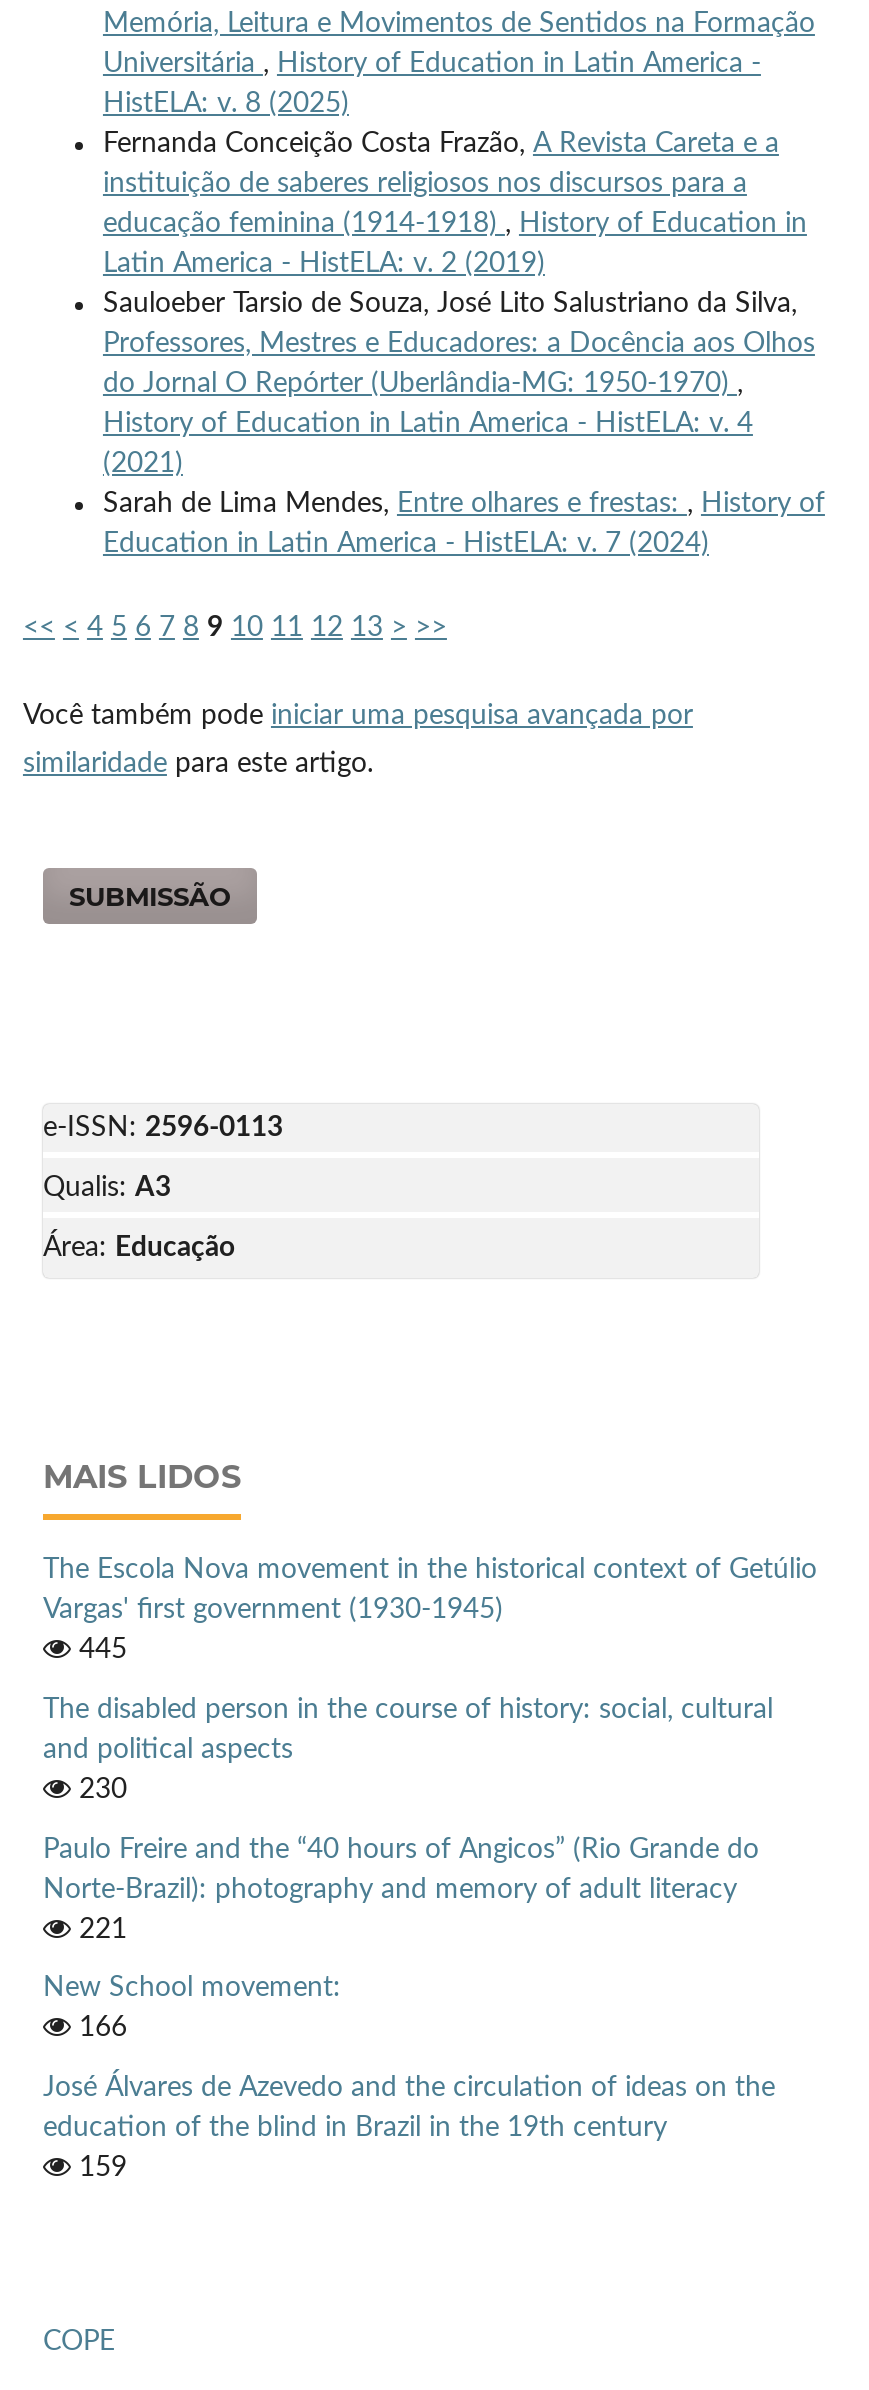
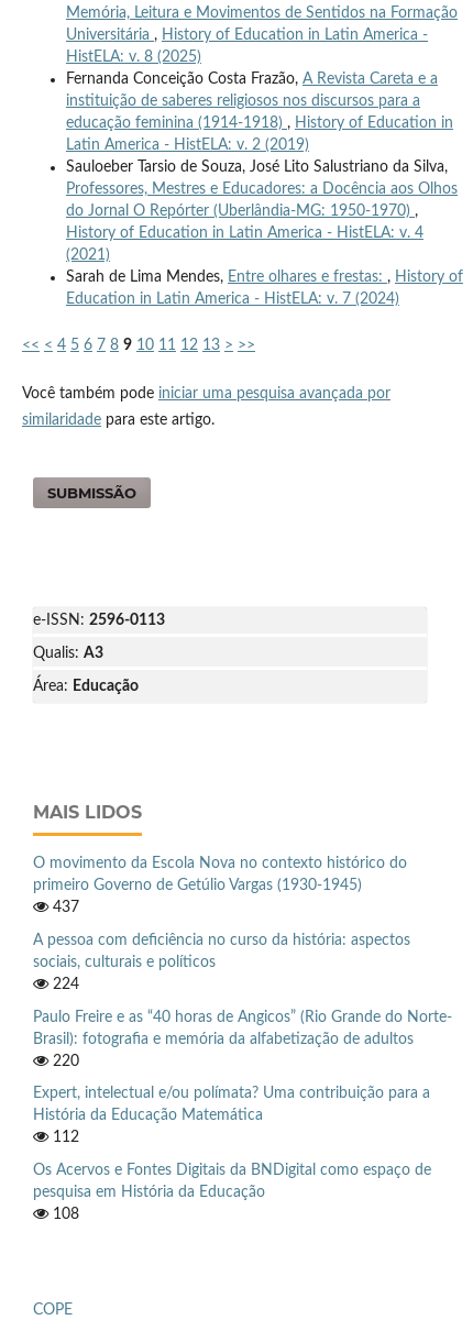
- The Escola Nova movement in the historical context of Getúlio
- Vargas' first government (1930-1945)
- 445
+ O movimento da Escola Nova no contexto histórico do
+ primeiro Governo de Getúlio Vargas (1930-1945)
+ 437

- The disabled person in the course of history: social, cultural
- and political aspects
- 230
+ A pessoa com deficiência no curso da história: aspectos
+ sociais, culturais e políticos
+ 224

- Paulo Freire and the “40 hours of Angicos” (Rio Grande do
- Norte-Brazil): photography and memory of adult literacy
- 221
+ Paulo Freire e as “40 horas de Angicos” (Rio Grande do Norte-
+ Brasil): fotografia e memória da alfabetização de adultos
+ 220

- New School movement:
- 166
+ Expert, intelectual e/ou polímata? Uma contribuição para a
+ História da Educação Matemática
+ 112

- José Álvares de Azevedo and the circulation of ideas on the
- education of the blind in Brazil in the 19th century
- 159
+ Os Acervos e Fontes Digitais da BNDigital como espaço de
+ pesquisa em História da Educação
+ 108
